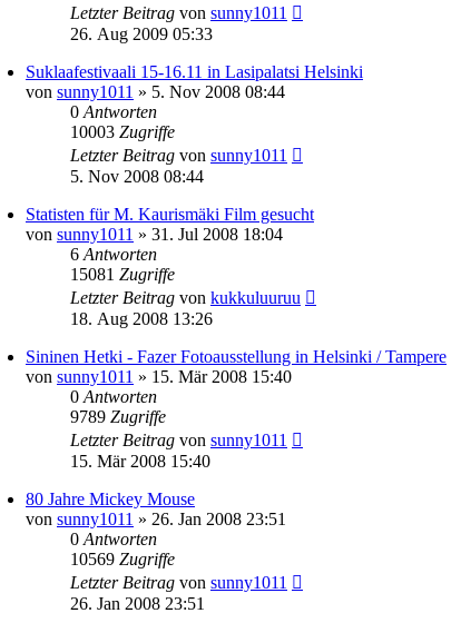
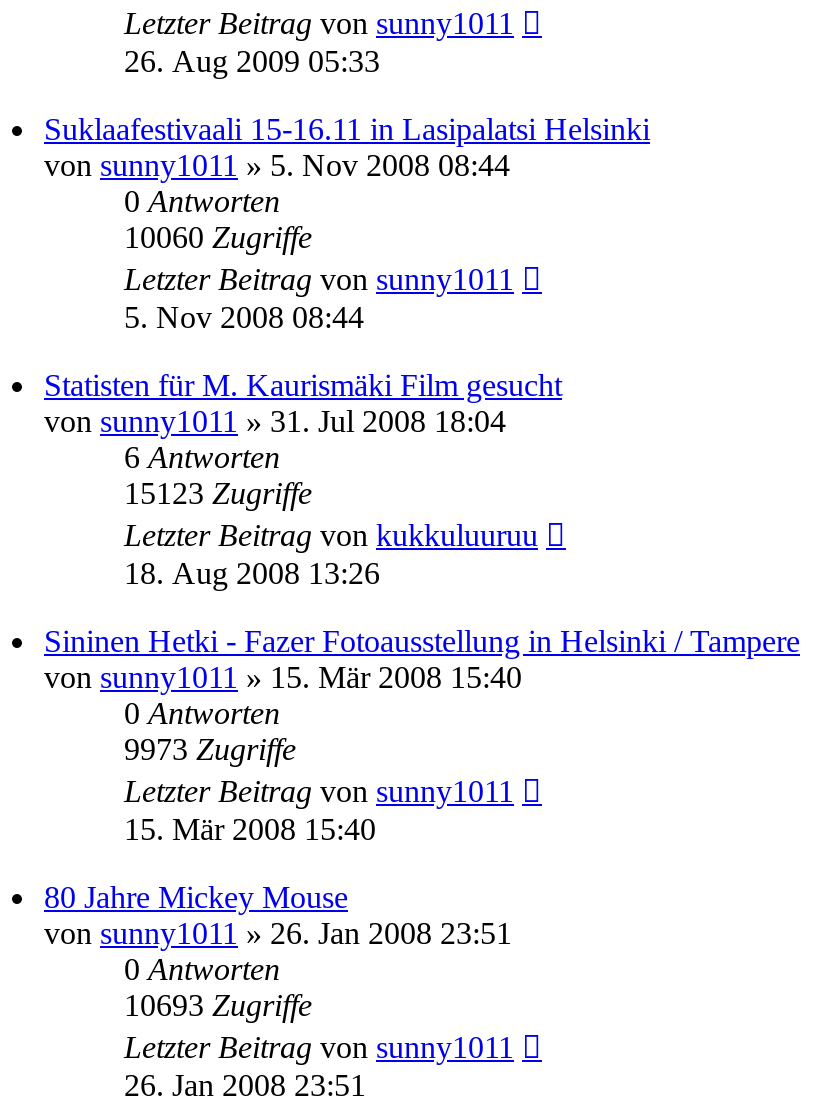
- 10003 Zugriffe
+ 10060 Zugriffe

- 15081 Zugriffe
+ 15123 Zugriffe

- 9789 Zugriffe
+ 9973 Zugriffe

- 10569 Zugriffe
+ 10693 Zugriffe
